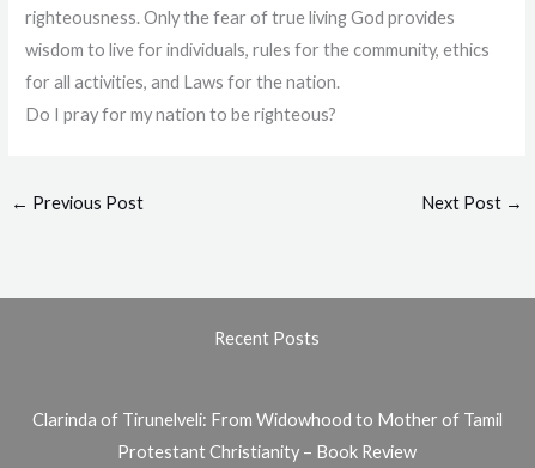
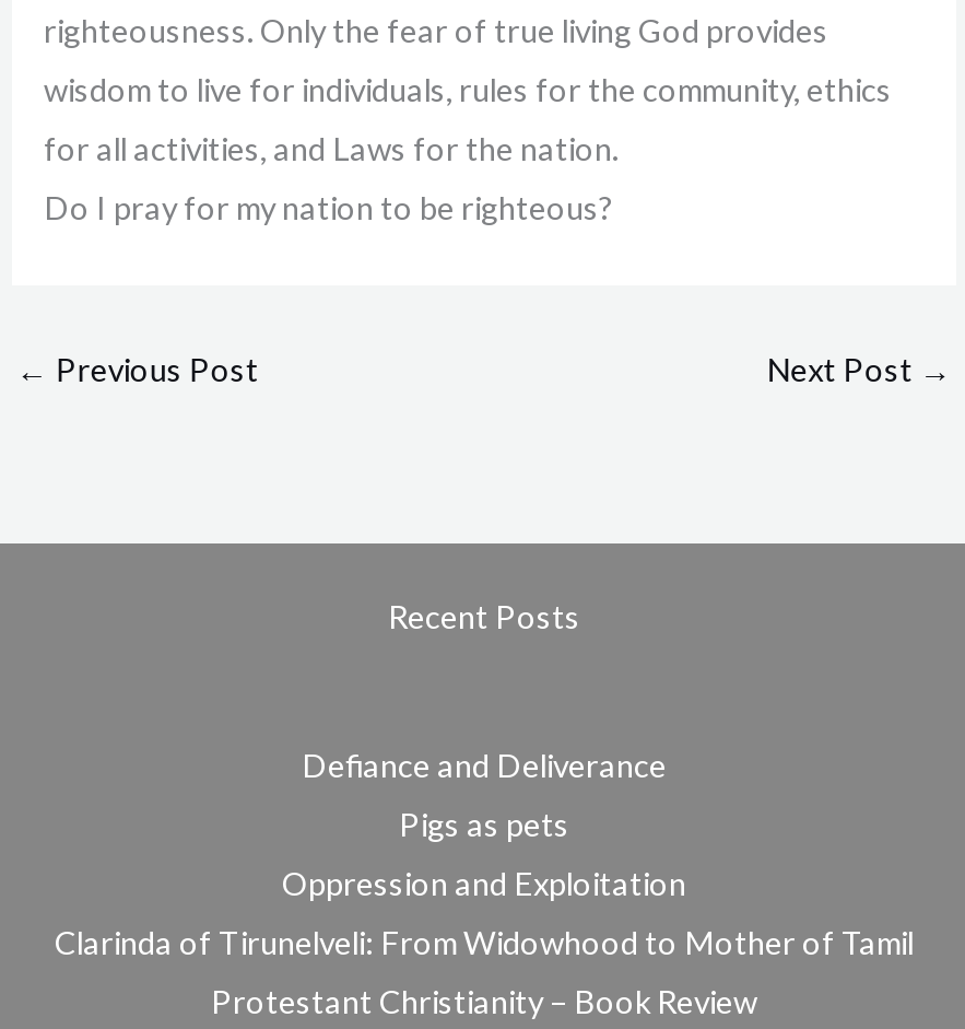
+ Defiance and Deliverance
+ Pigs as pets
+ Oppression and Exploitation
